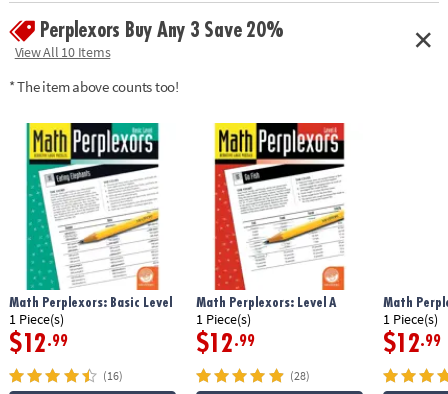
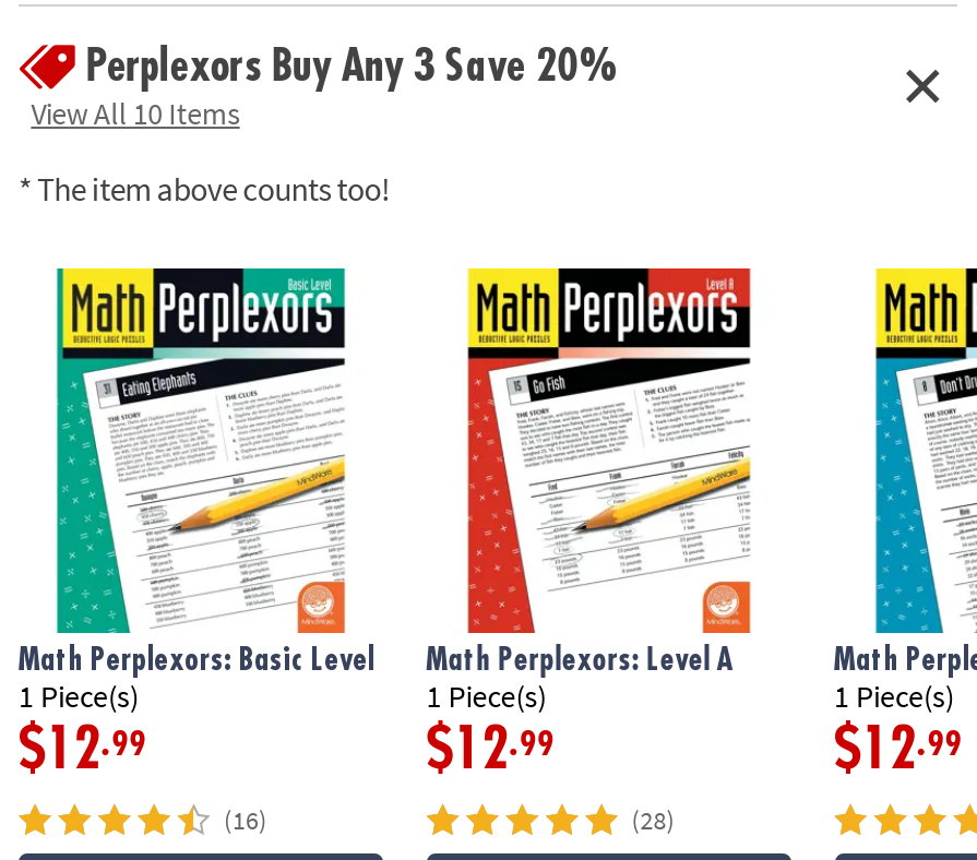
+ [image]
